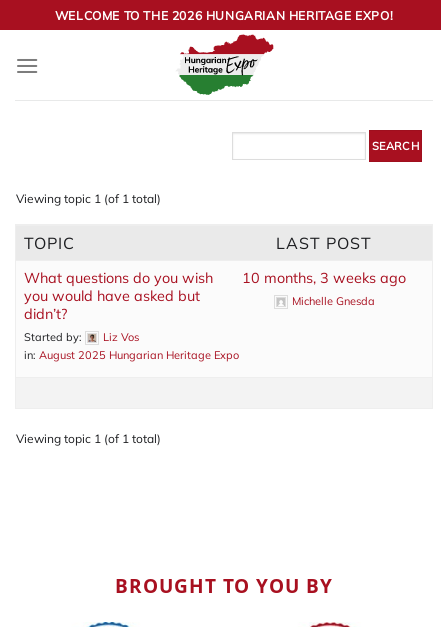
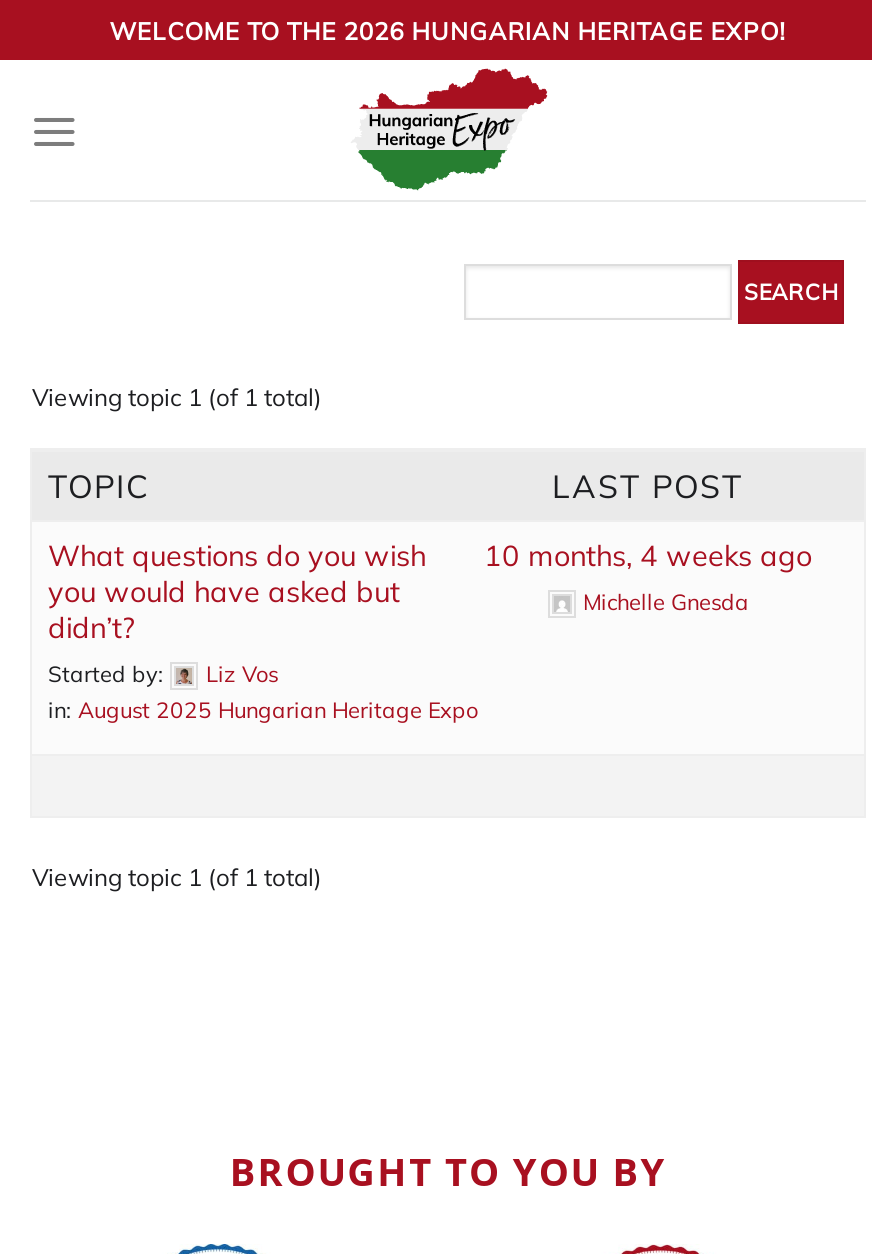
- 10 months, 3 weeks ago
+ 10 months, 4 weeks ago
